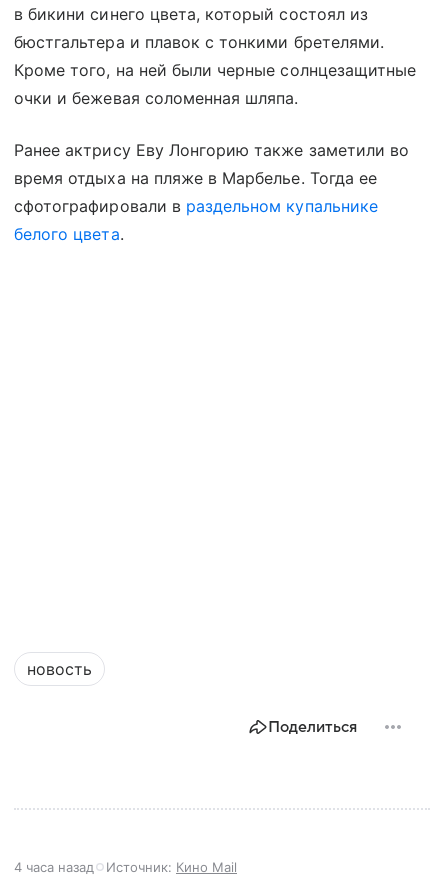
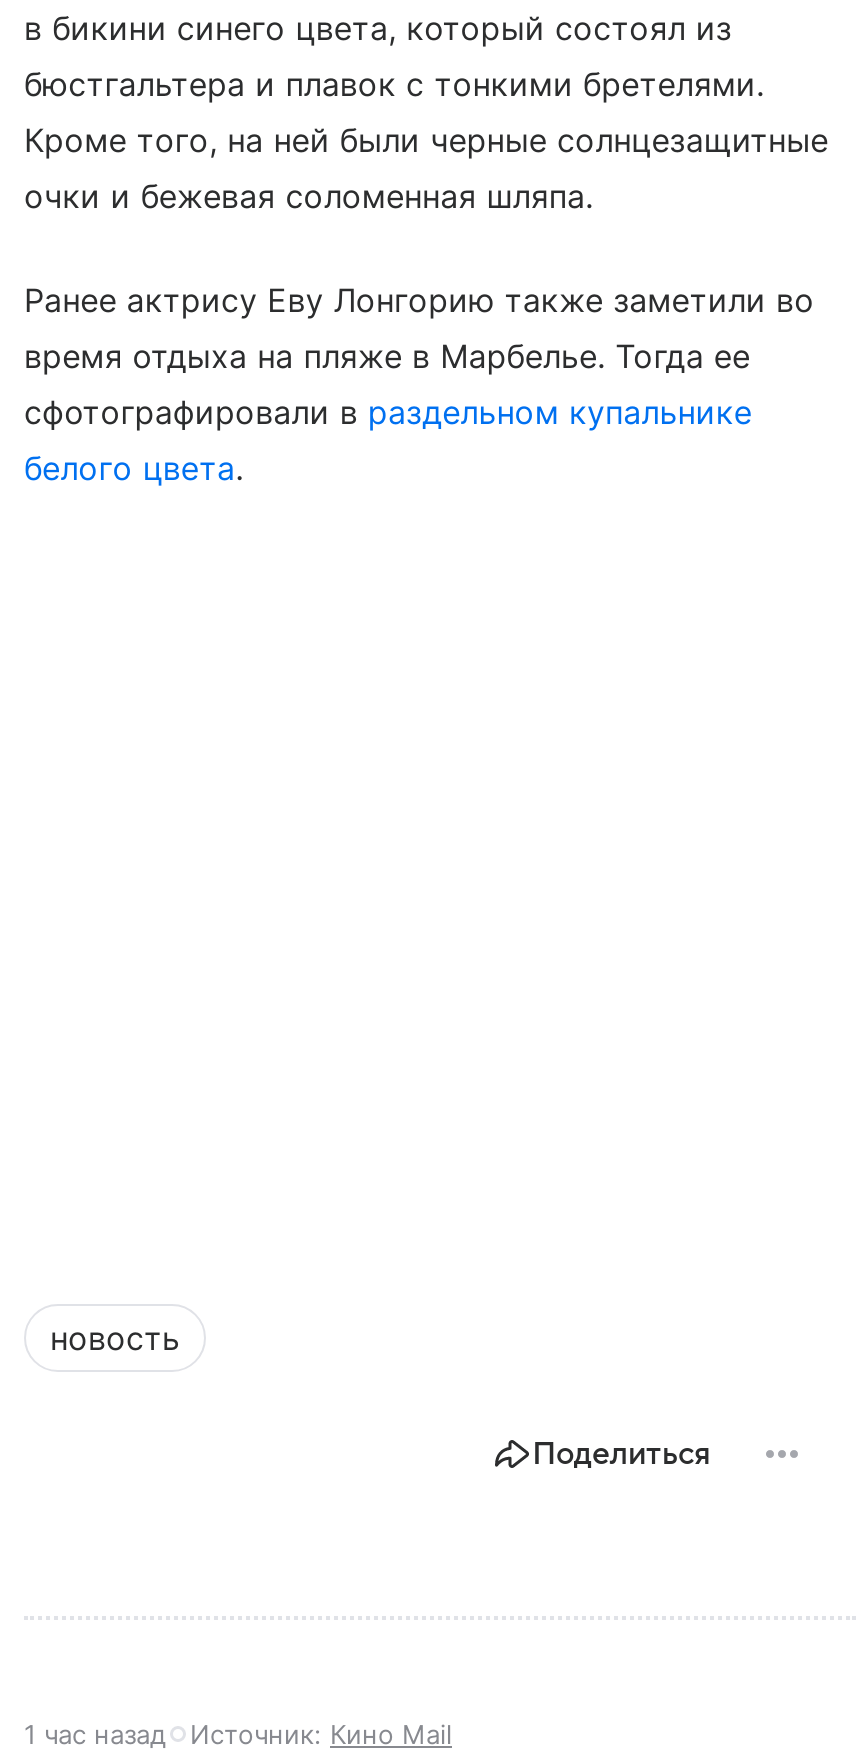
- 4 часа назад Источник: Кино Mail
+ 1 час назад Источник: Кино Mail
